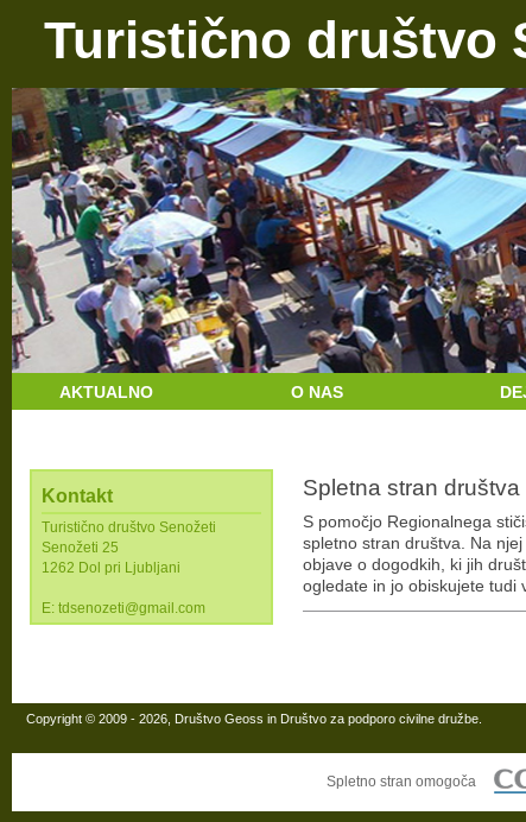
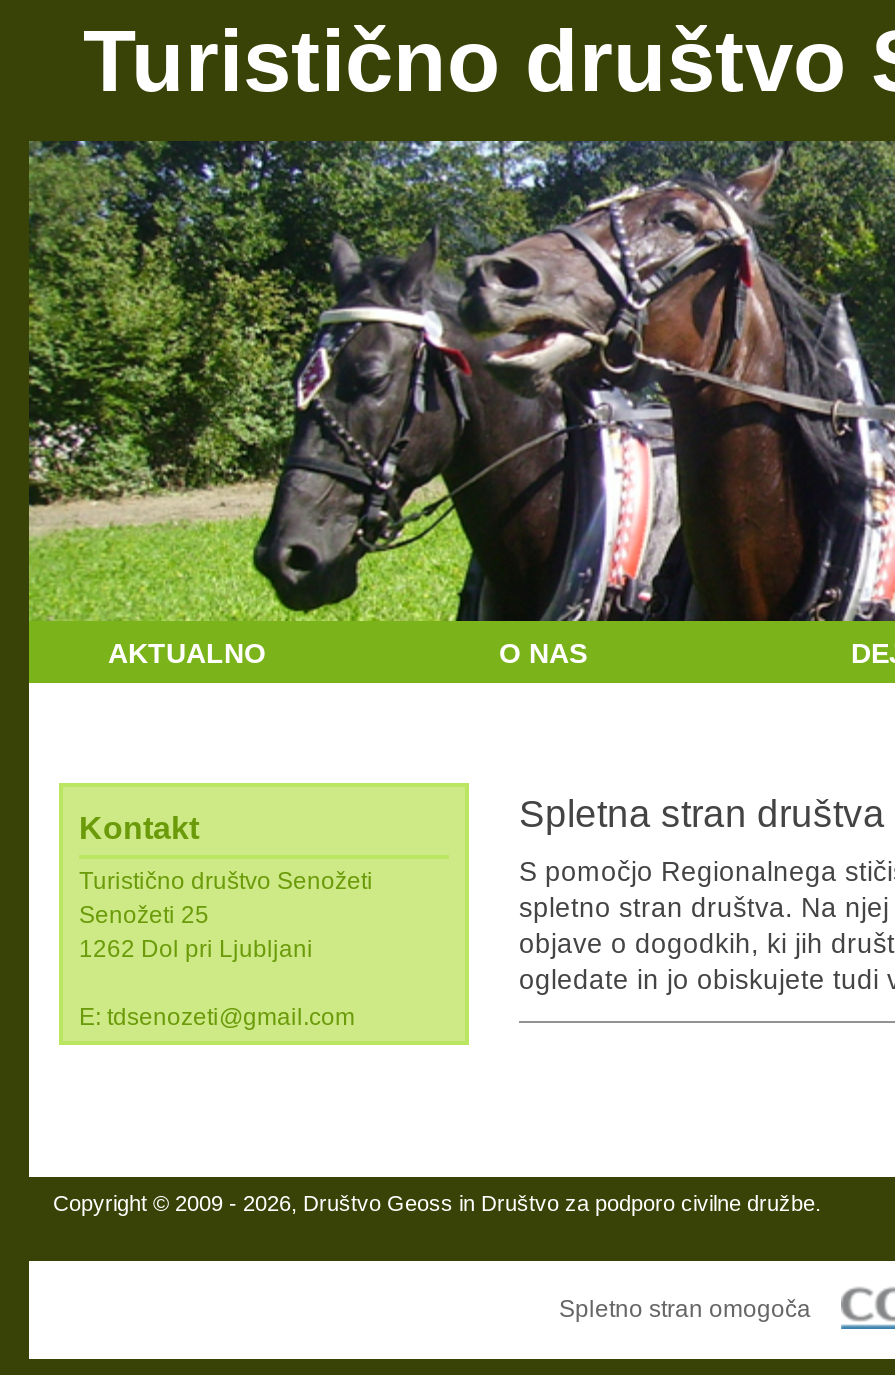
- [image]
+ [image]
